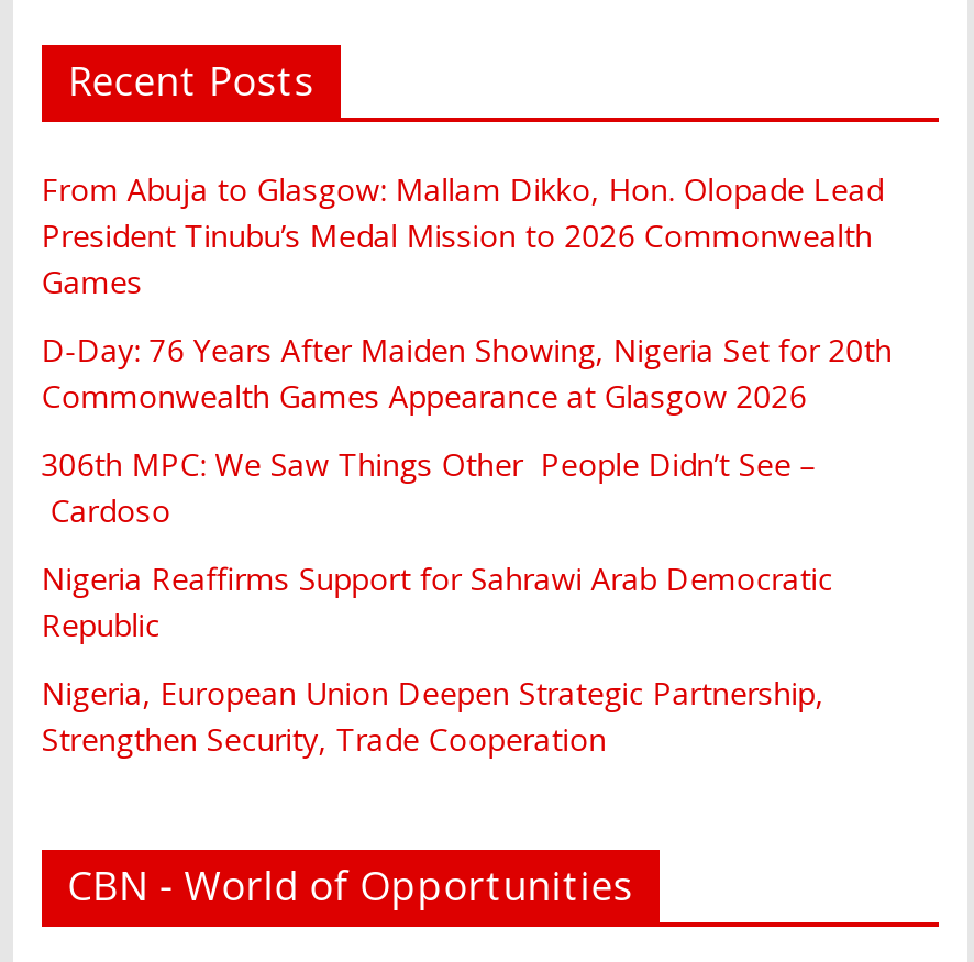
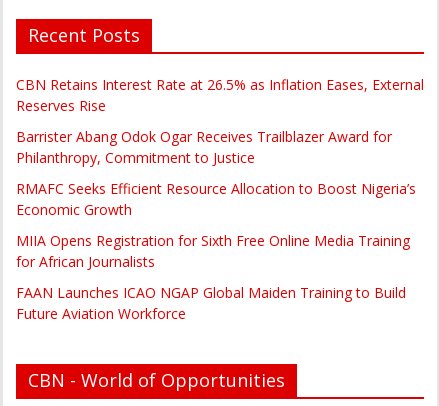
- From Abuja to Glasgow: Mallam Dikko, Hon. Olopade Lead
- President Tinubu’s Medal Mission to 2026 Commonwealth
- Games
+ CBN Retains Interest Rate at 26.5% as Inflation Eases, External
+ Reserves Rise

- D-Day: 76 Years After Maiden Showing, Nigeria Set for 20th
- Commonwealth Games Appearance at Glasgow 2026
+ Barrister Abang Odok Ogar Receives Trailblazer Award for
+ Philanthropy, Commitment to Justice

- 306th MPC: We Saw Things Other People Didn’t See –
- Cardoso
+ RMAFC Seeks Efficient Resource Allocation to Boost Nigeria’s
+ Economic Growth

- Nigeria Reaffirms Support for Sahrawi Arab Democratic
- Republic
+ MIIA Opens Registration for Sixth Free Online Media Training
+ for African Journalists

- Nigeria, European Union Deepen Strategic Partnership,
- Strengthen Security, Trade Cooperation
+ FAAN Launches ICAO NGAP Global Maiden Training to Build
+ Future Aviation Workforce
